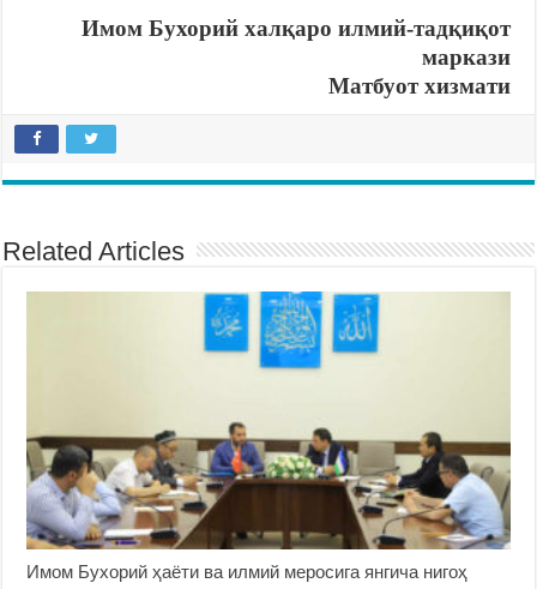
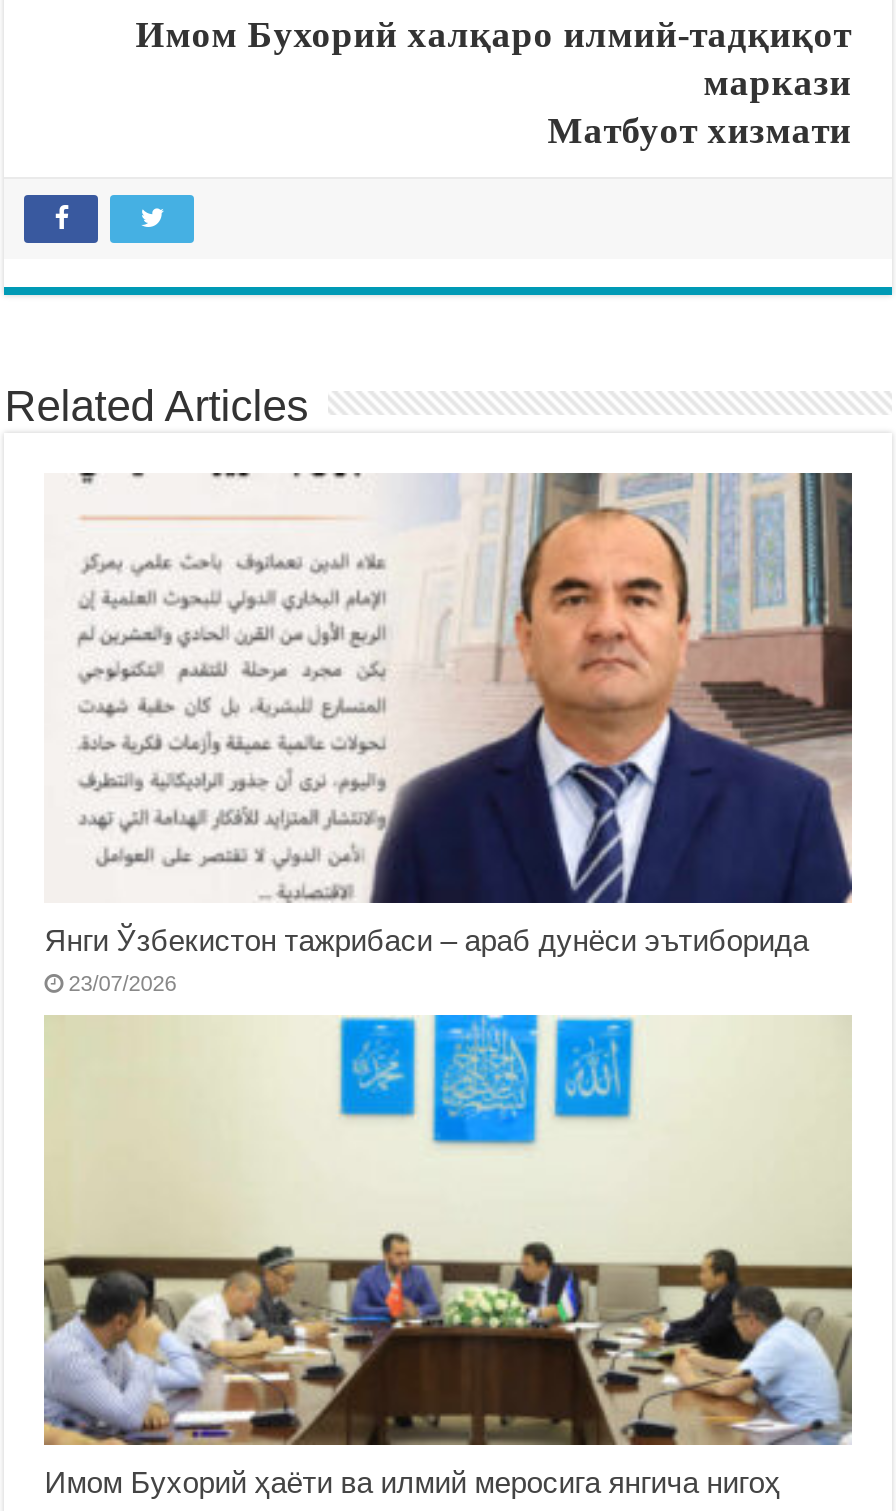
+ [image]
+ Янги Ўзбекистон тажрибаси – араб дунёси эътиборида
+ 23/07/2026
